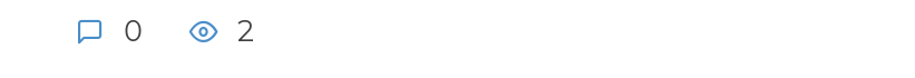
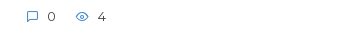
- 2
+ 4
